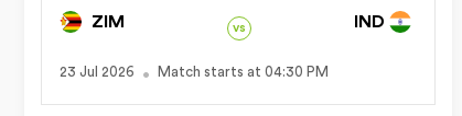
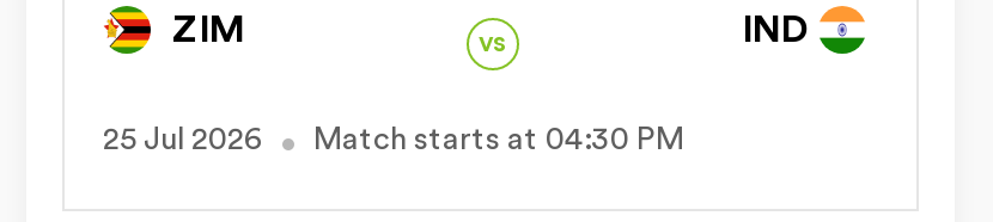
- 23 Jul 2026 Match starts at 04:30 PM
+ 25 Jul 2026 Match starts at 04:30 PM
